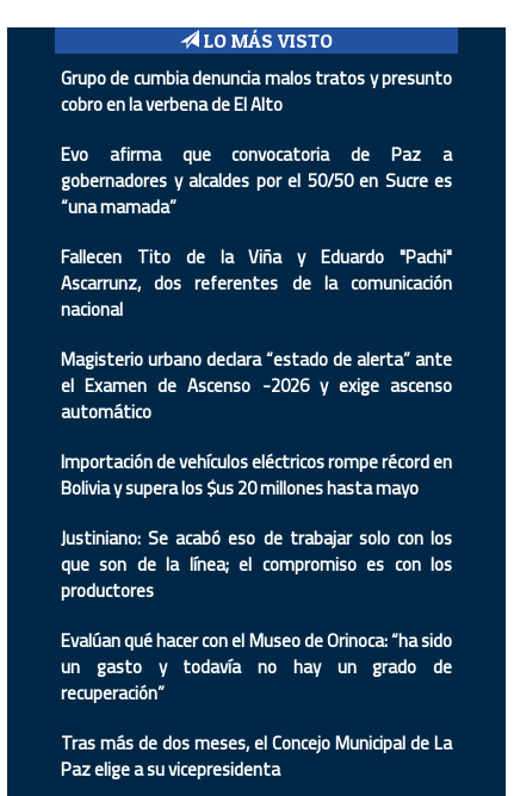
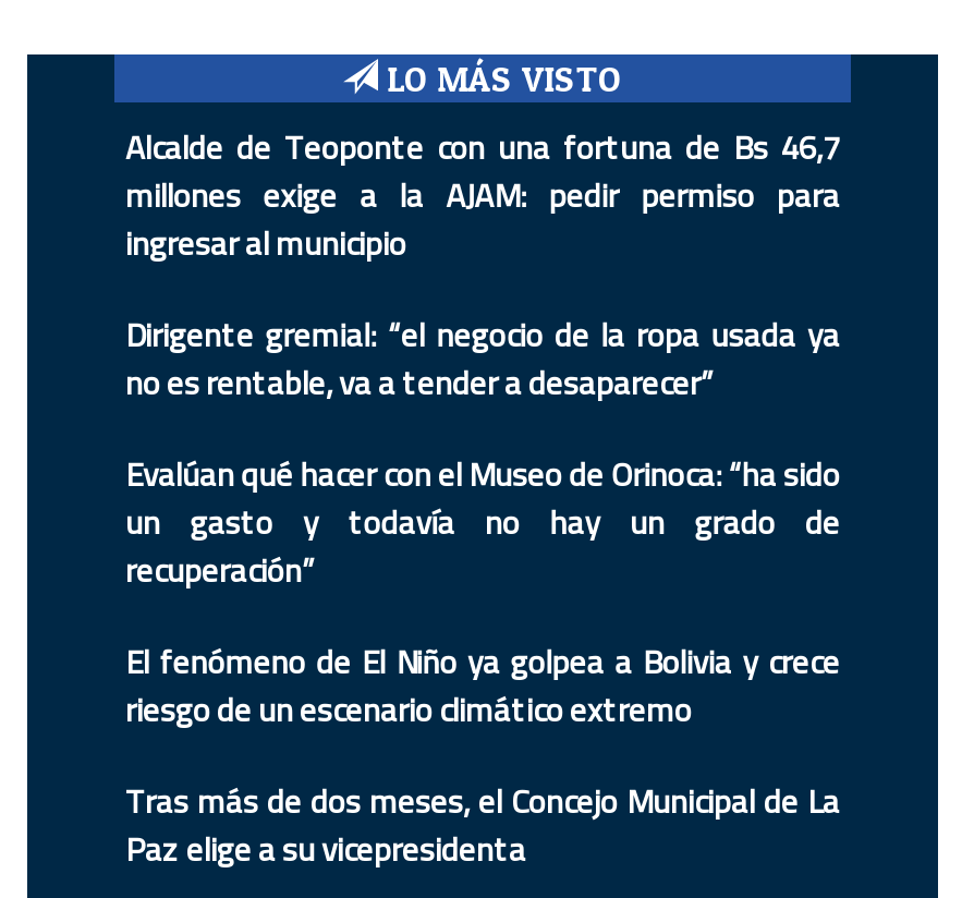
- Grupo de cumbia denuncia malos tratos y presunto
- cobro en la verbena de El Alto
- Evo afirma que convocatoria de Paz a
- gobernadores y alcaldes por el 50/50 en Sucre es
- “una mamada”
- Fallecen Tito de la Viña y Eduardo "Pachi"
- Ascarrunz, dos referentes de la comunicación
- nacional
- Magisterio urbano declara “estado de alerta” ante
- el Examen de Ascenso -2026 y exige ascenso
- automático
- Importación de vehículos eléctricos rompe récord en
- Bolivia y supera los $us 20 millones hasta mayo
- Justiniano: Se acabó eso de trabajar solo con los
- que son de la línea; el compromiso es con los
- productores
+ Alcalde de Teoponte con una fortuna de Bs 46,7
+ millones exige a la AJAM: pedir permiso para
+ ingresar al municipio
+ Dirigente gremial: “el negocio de la ropa usada ya
+ no es rentable, va a tender a desaparecer”

moved up: Evalúan qué hacer con el Museo de Orinoca: “ha sido | un gasto y todavía no hay un grado de

+ El fenómeno de El Niño ya golpea a Bolivia y crece
+ riesgo de un escenario climático extremo
